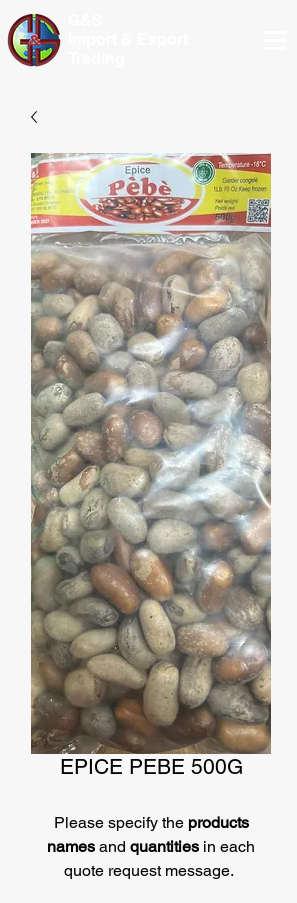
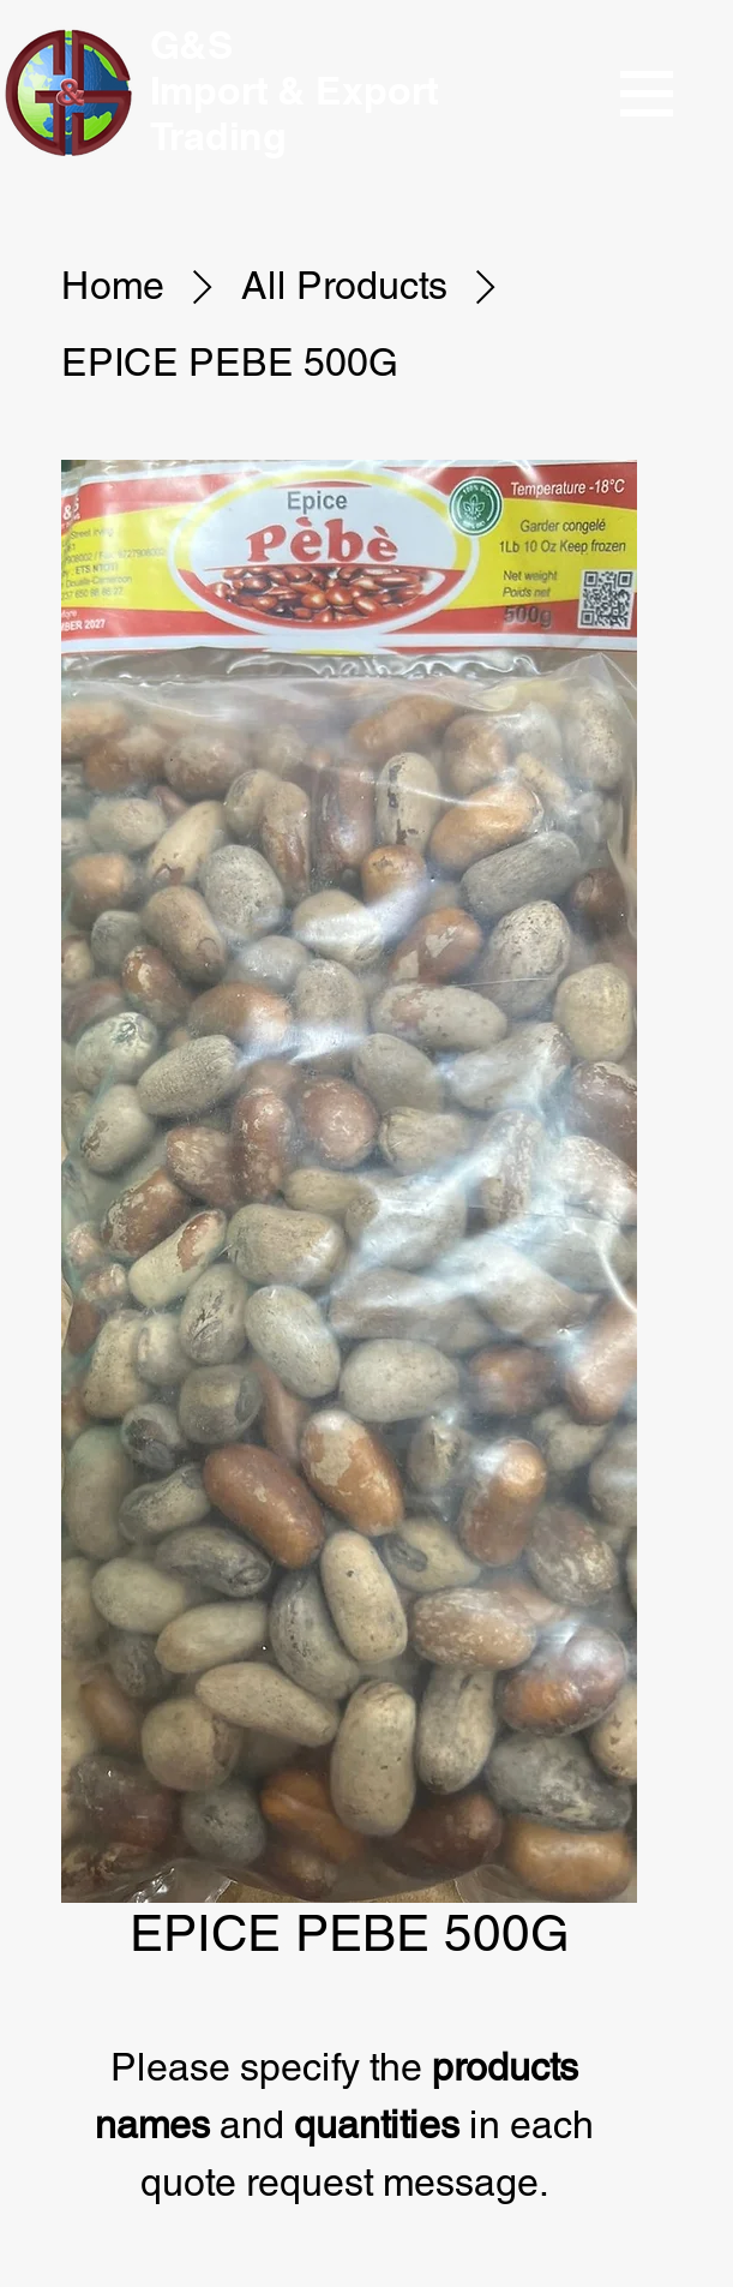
+ Home
+ All Products
+ EPICE PEBE 500G
